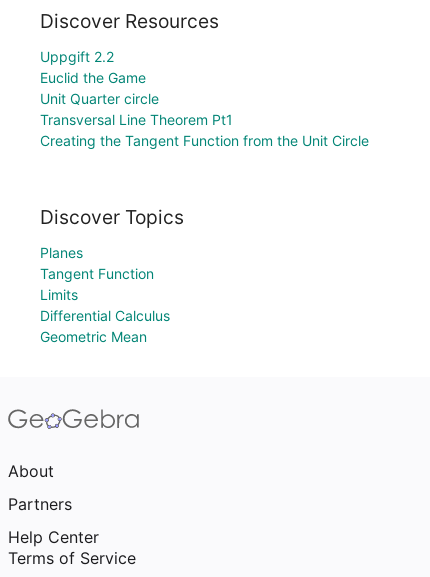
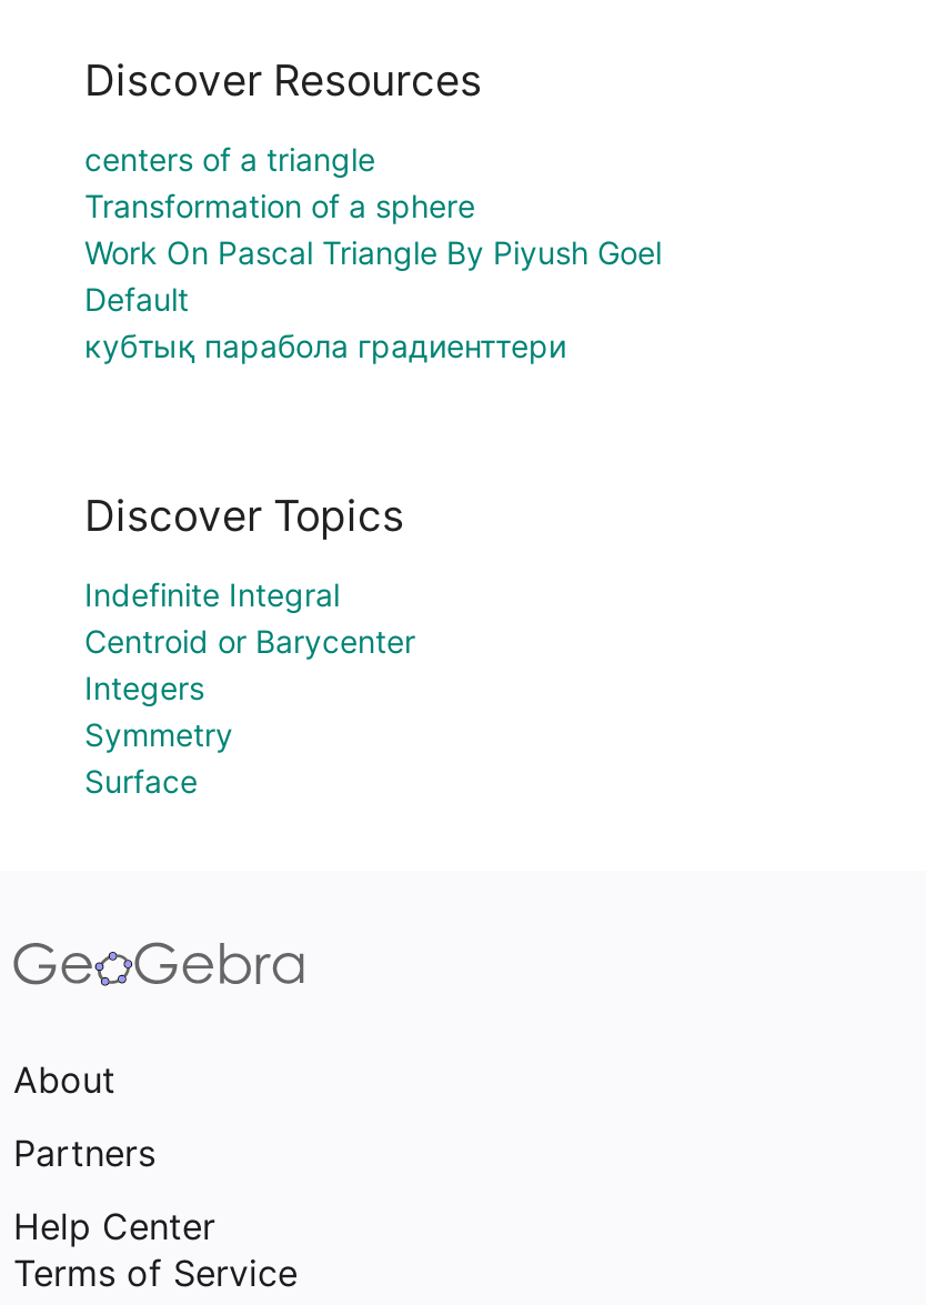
- Uppgift 2.2
- Euclid the Game
- Unit Quarter circle
- Transversal Line Theorem Pt1
- Creating the Tangent Function from the Unit Circle
+ centers of a triangle
+ Transformation of a sphere
+ Work On Pascal Triangle By Piyush Goel
+ Default
+ кубтық парабола градиенттери

- Planes
- Tangent Function
- Limits
- Differential Calculus
- Geometric Mean
+ Indefinite Integral
+ Centroid or Barycenter
+ Integers
+ Symmetry
+ Surface
